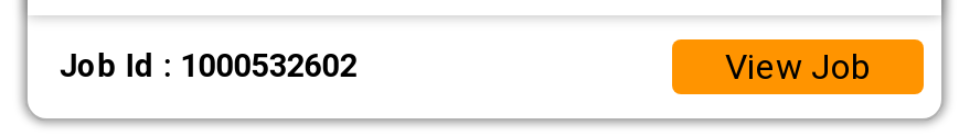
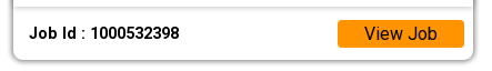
- Job Id : 1000532602
+ Job Id : 1000532398
